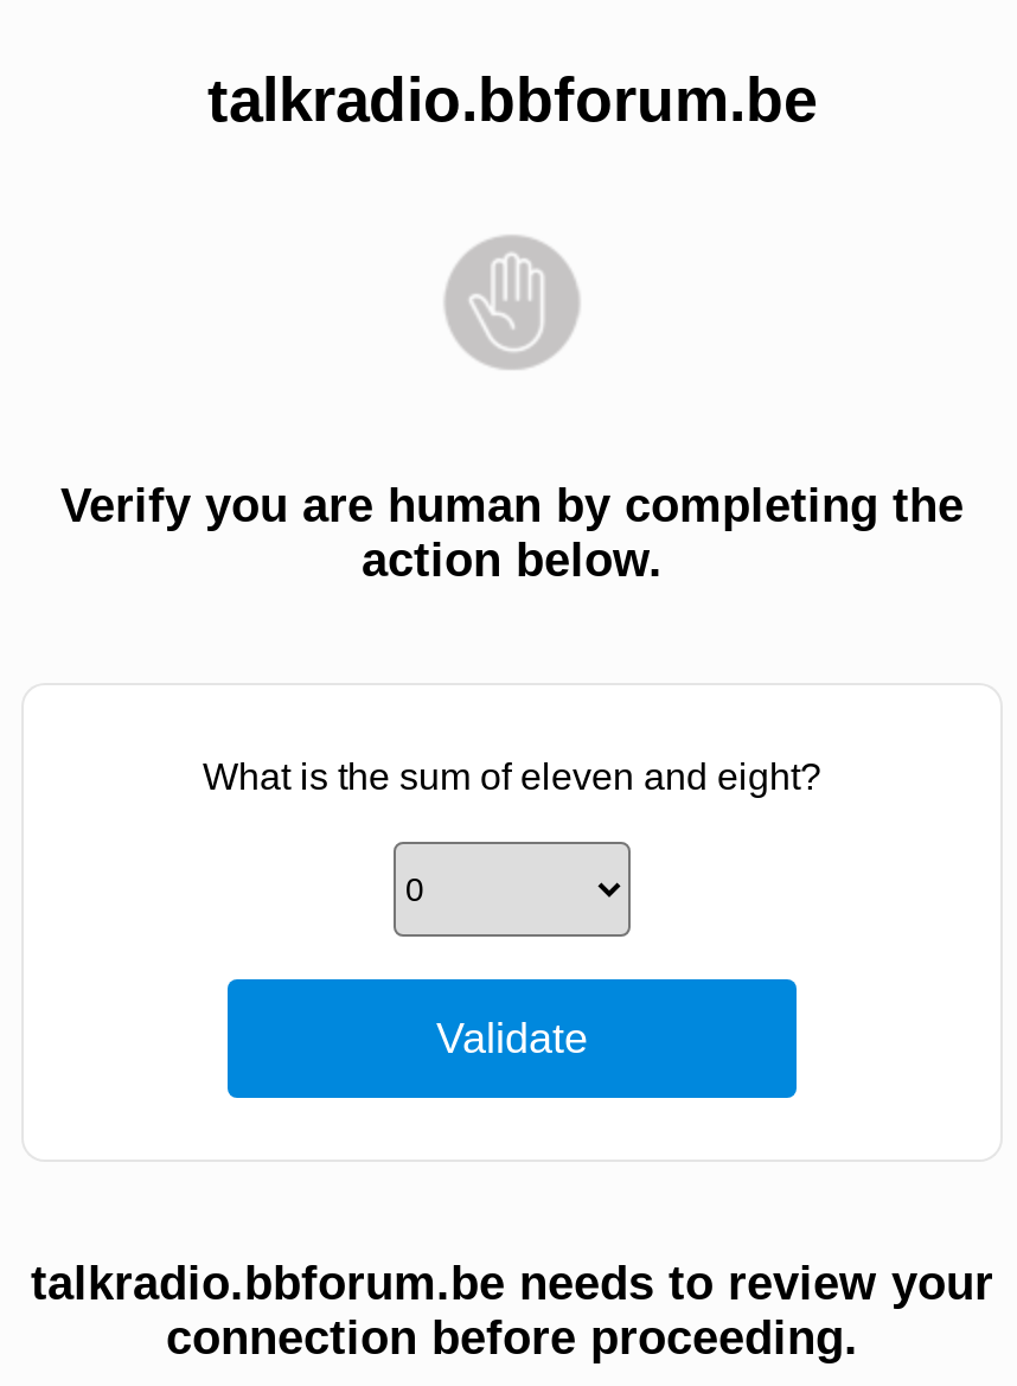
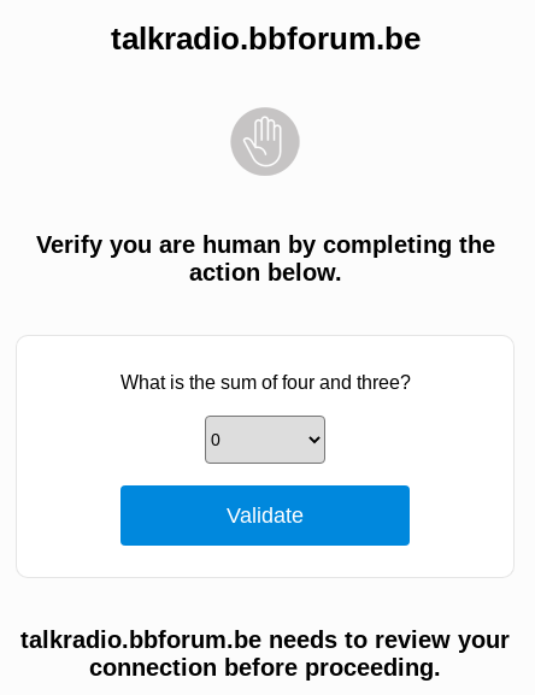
- What is the sum of eleven and eight?
+ What is the sum of four and three?
